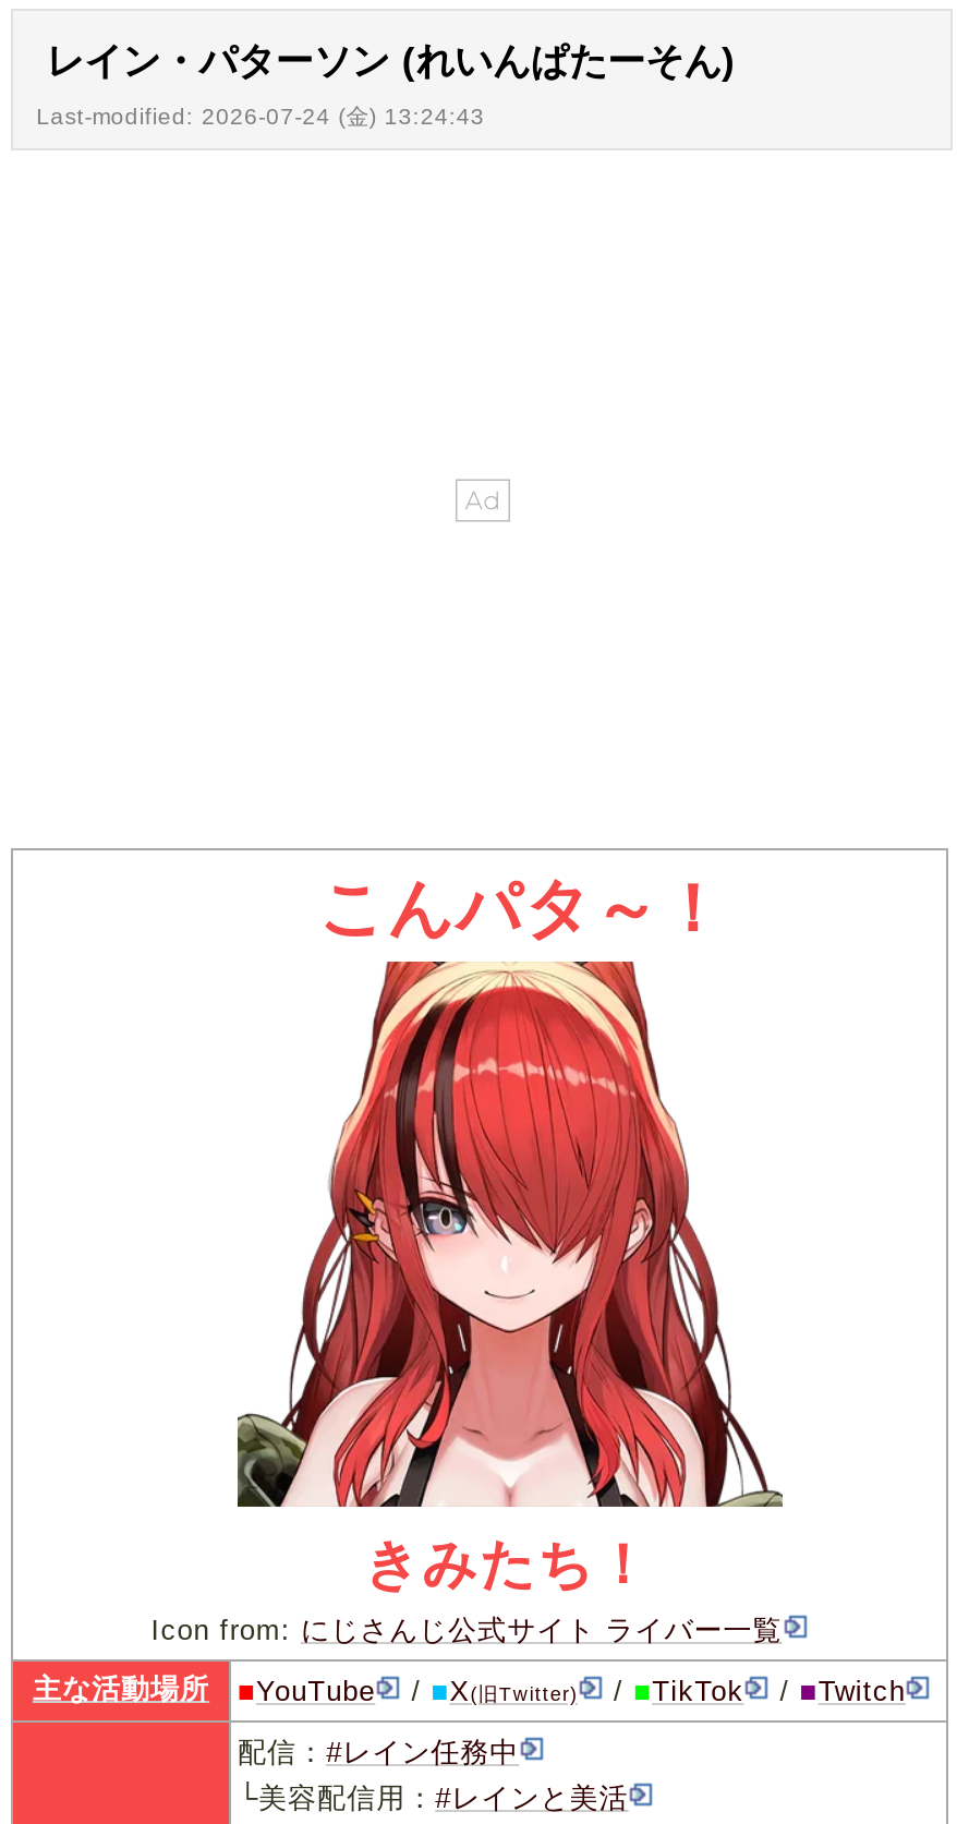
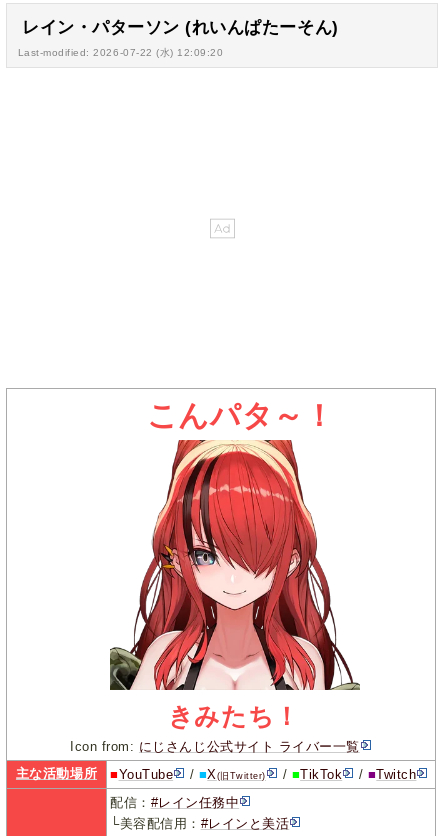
- Last-modified: 2026-07-24 (金) 13:24:43
+ Last-modified: 2026-07-22 (水) 12:09:20
